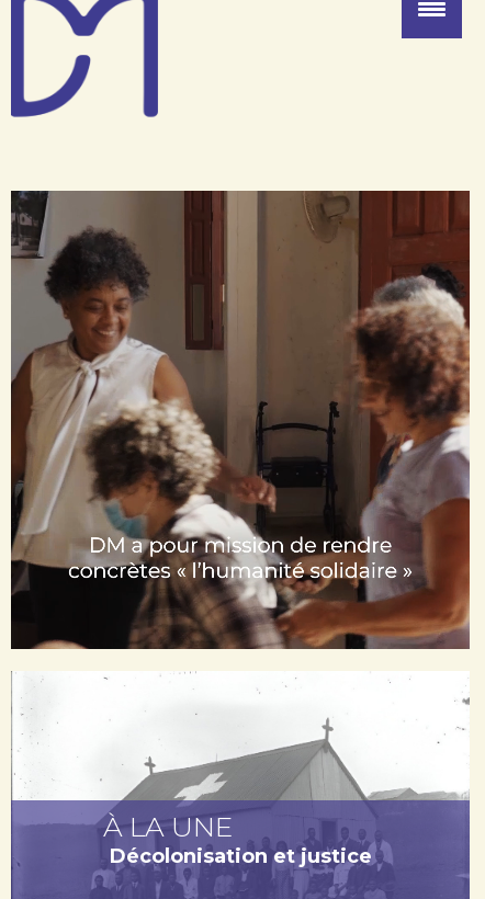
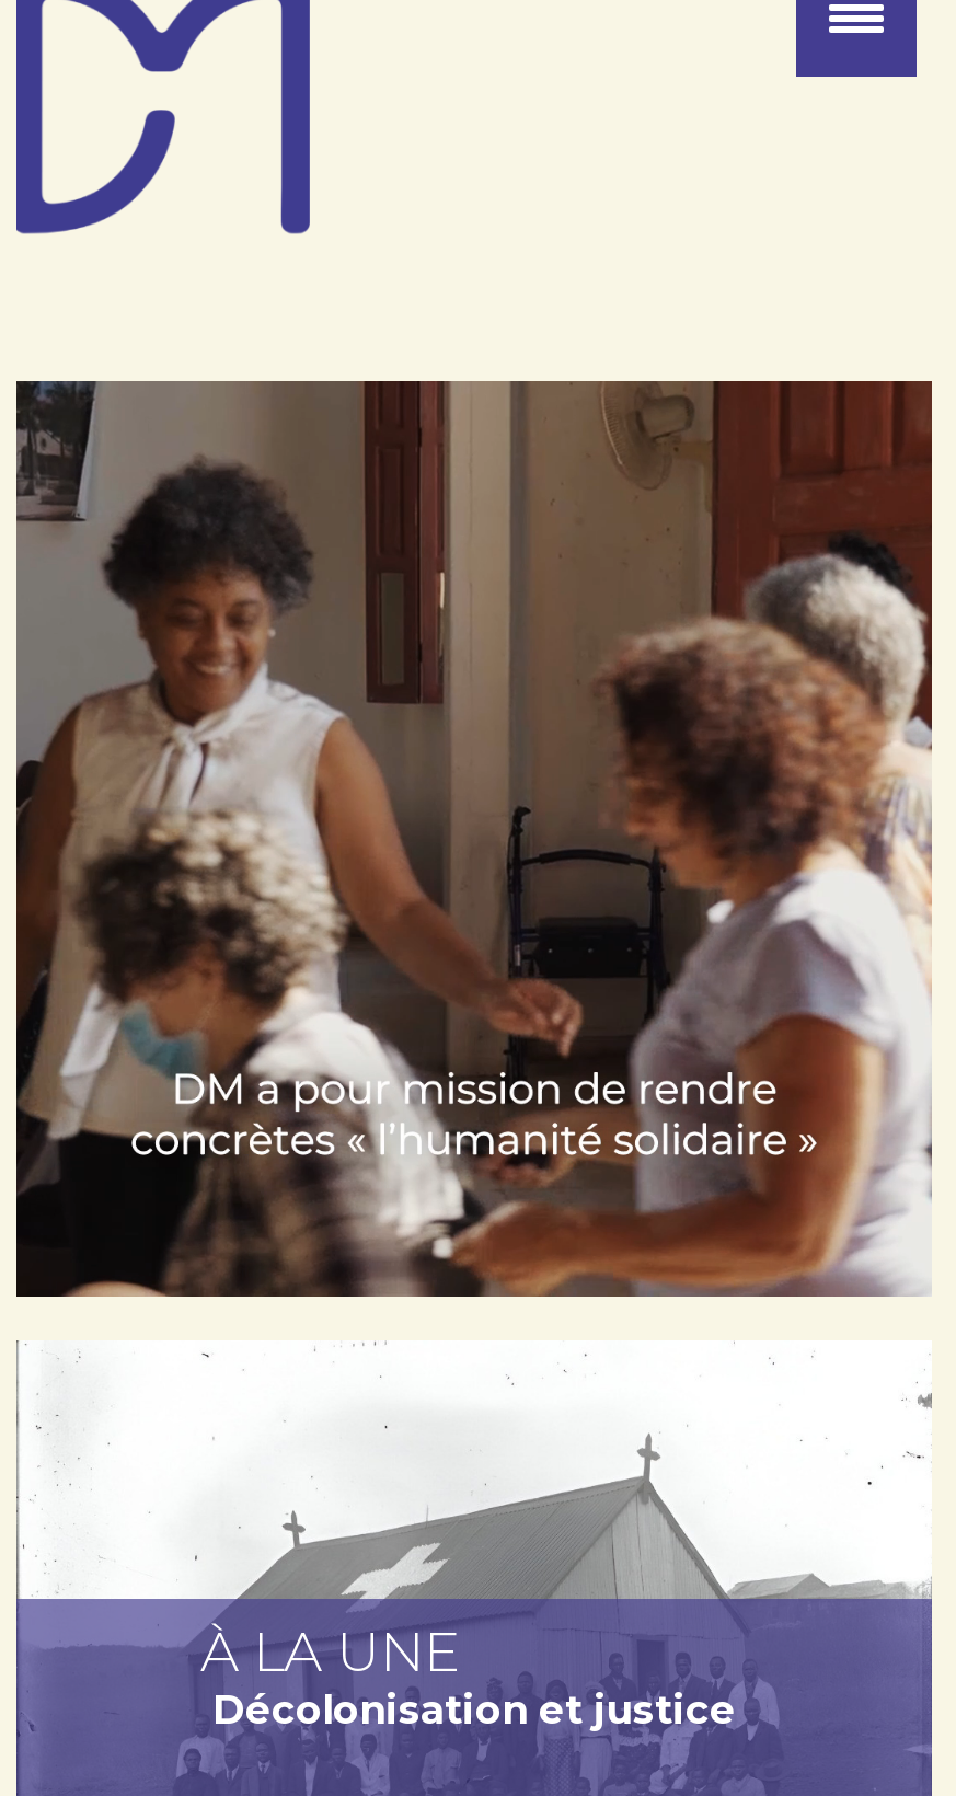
- [image]
+ [image]
